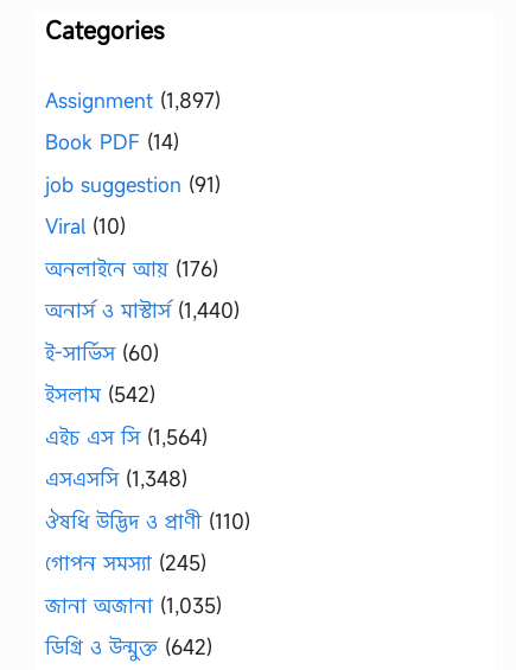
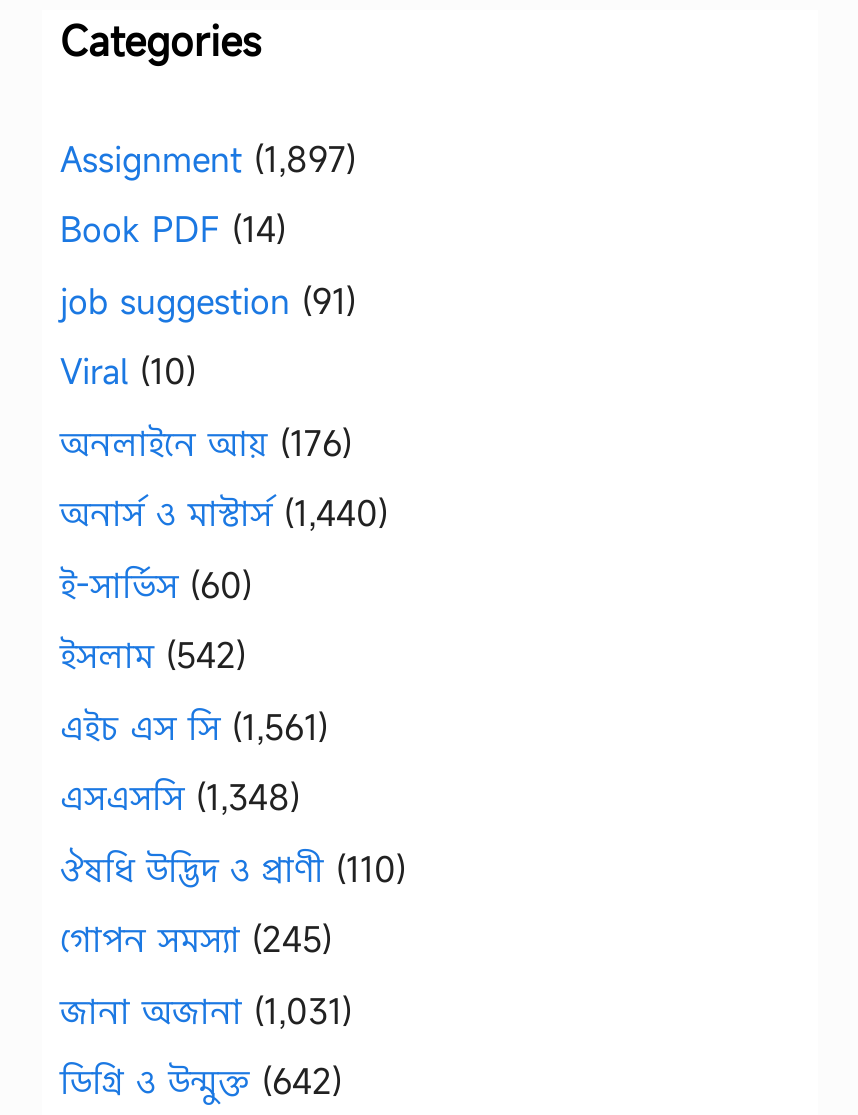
- এইচ এস সি (1,564)
+ এইচ এস সি (1,561)

- জানা অজানা (1,035)
+ জানা অজানা (1,031)
